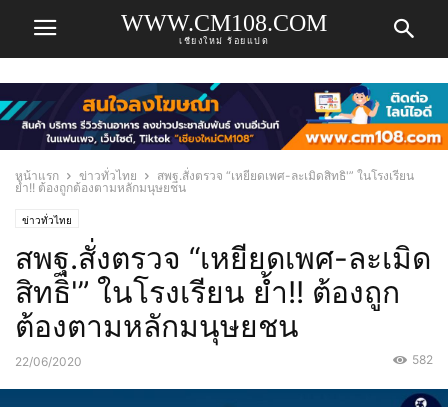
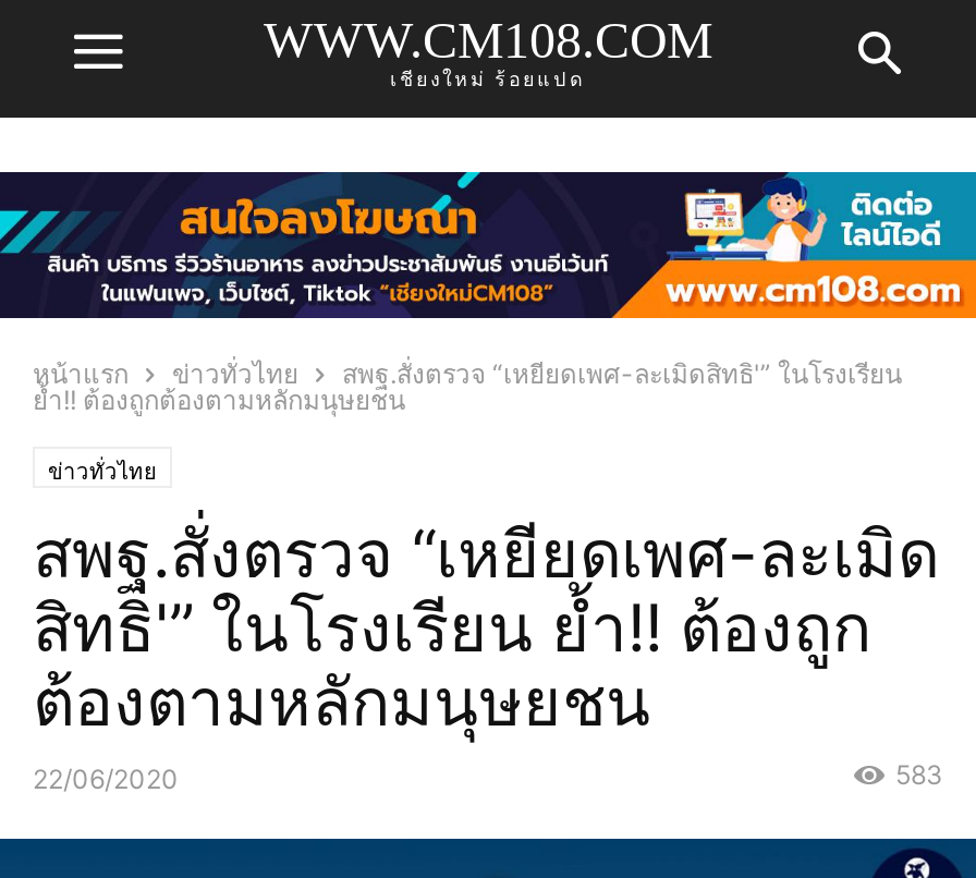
- 582
+ 583
